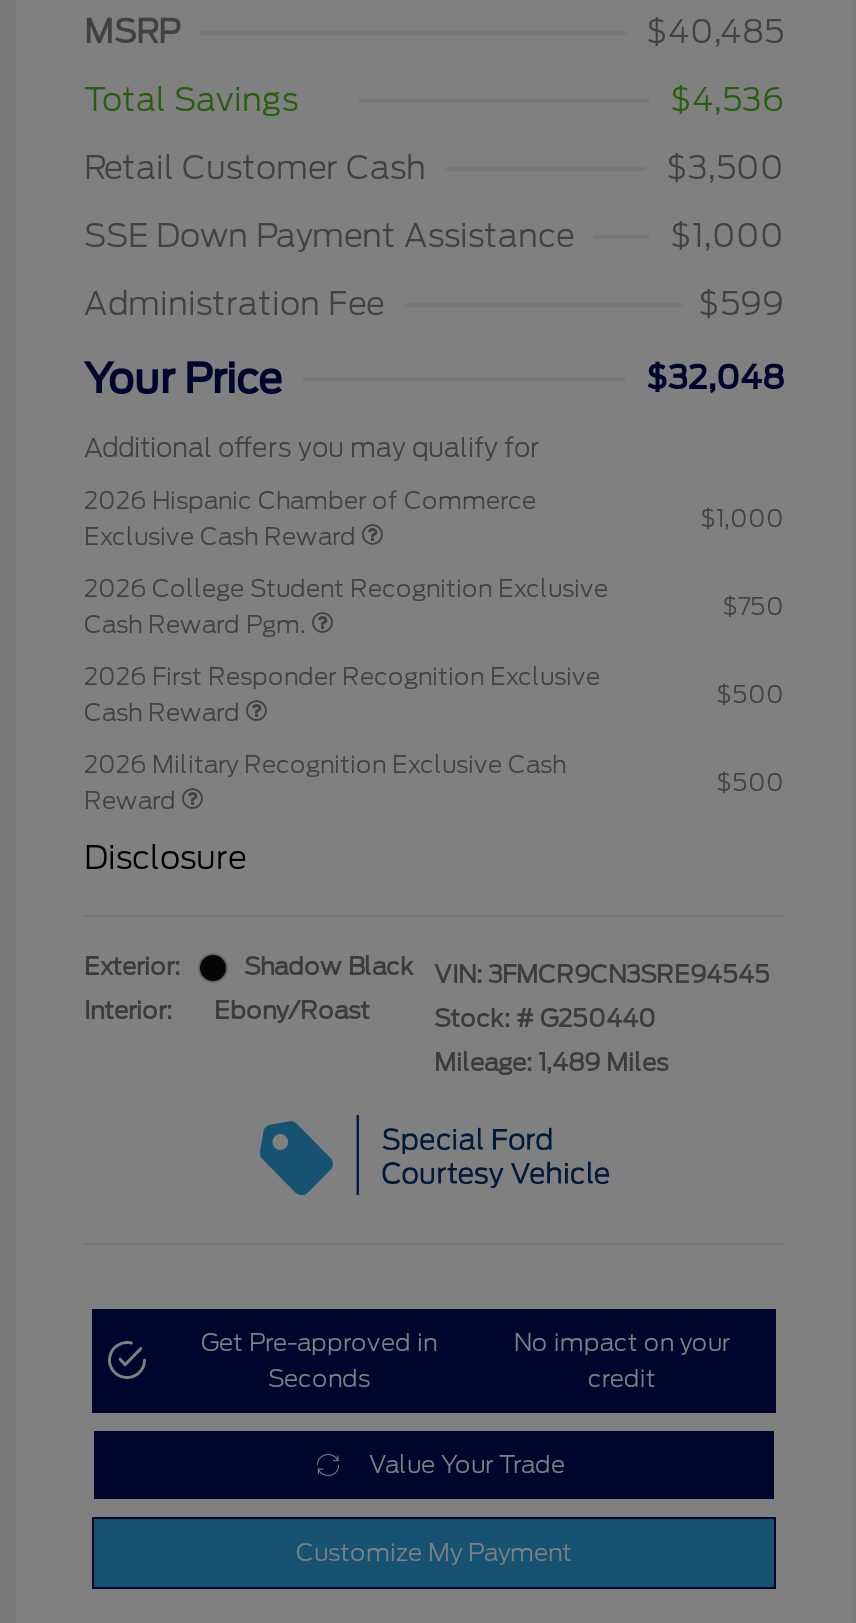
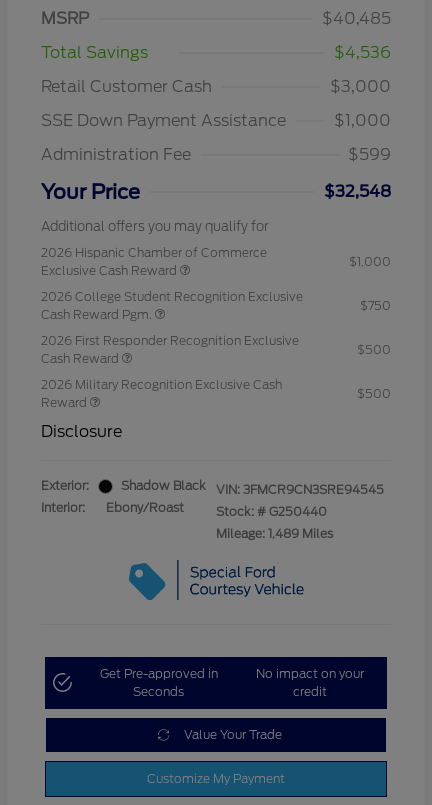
- $3,500
+ $3,000

- $32,048
+ $32,548
